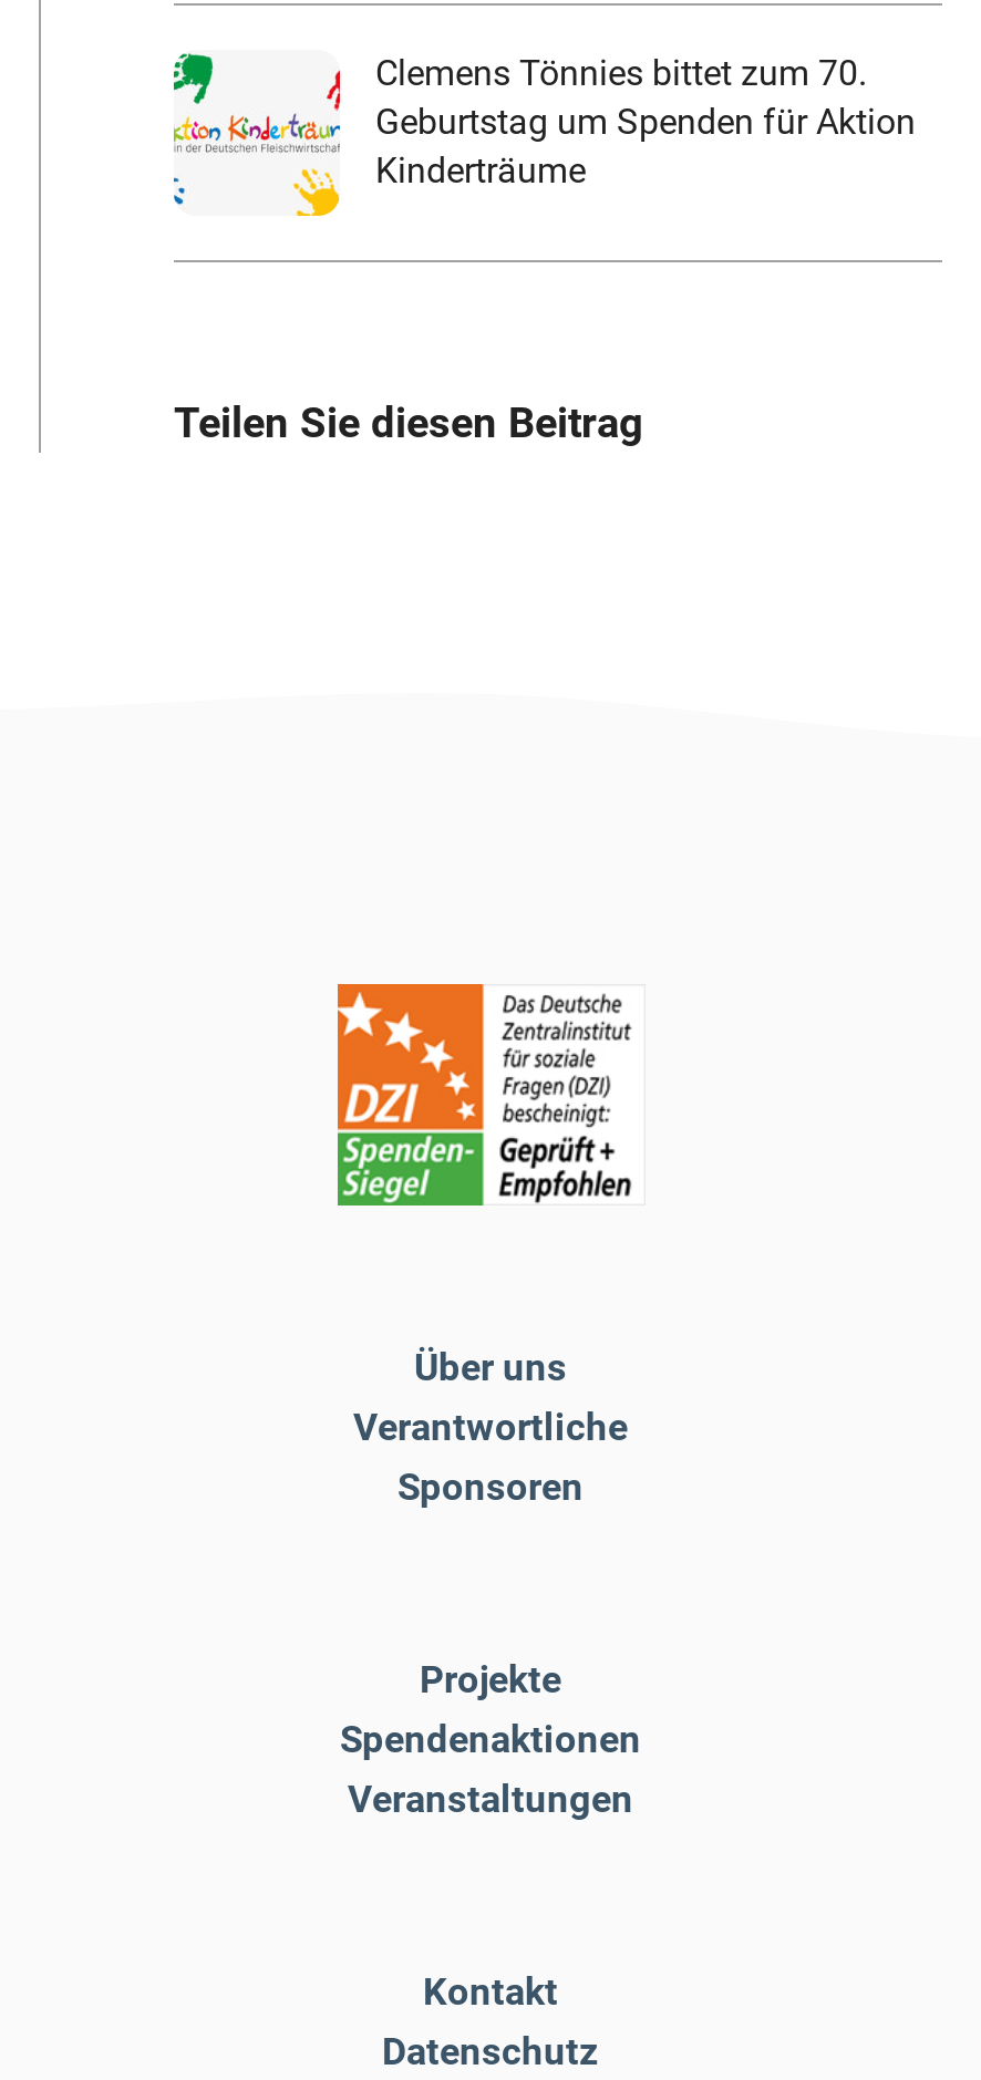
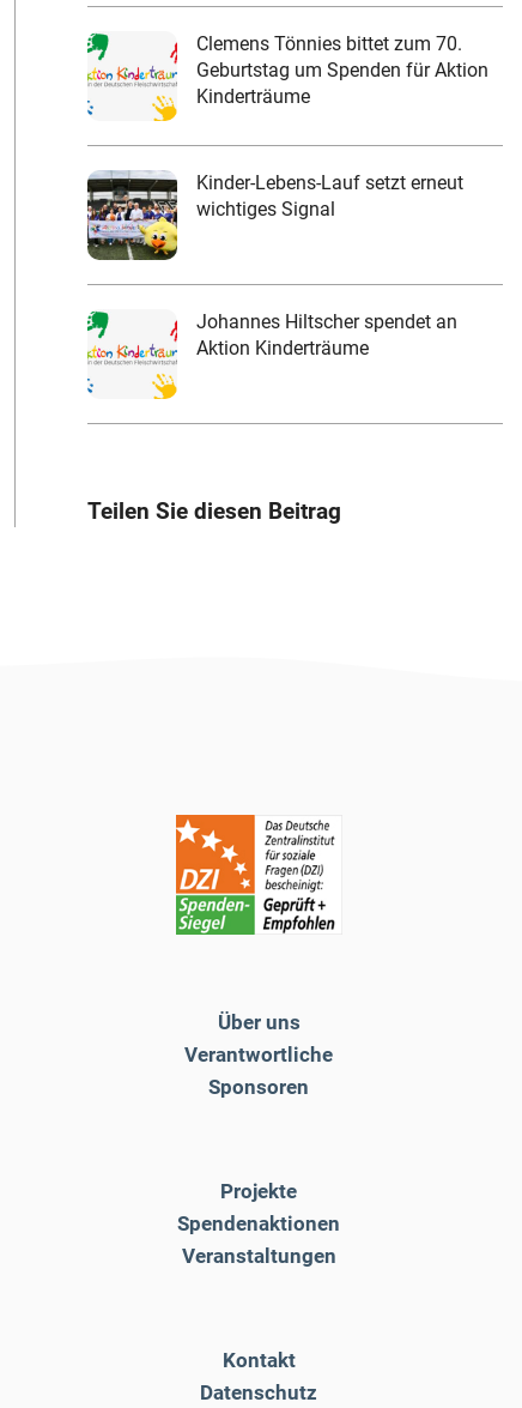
+ [image]
+ Kinder-Lebens-Lauf setzt erneut
+ wichtiges Signal

+ Johannes Hiltscher spendet an
+ Aktion Kinderträume
